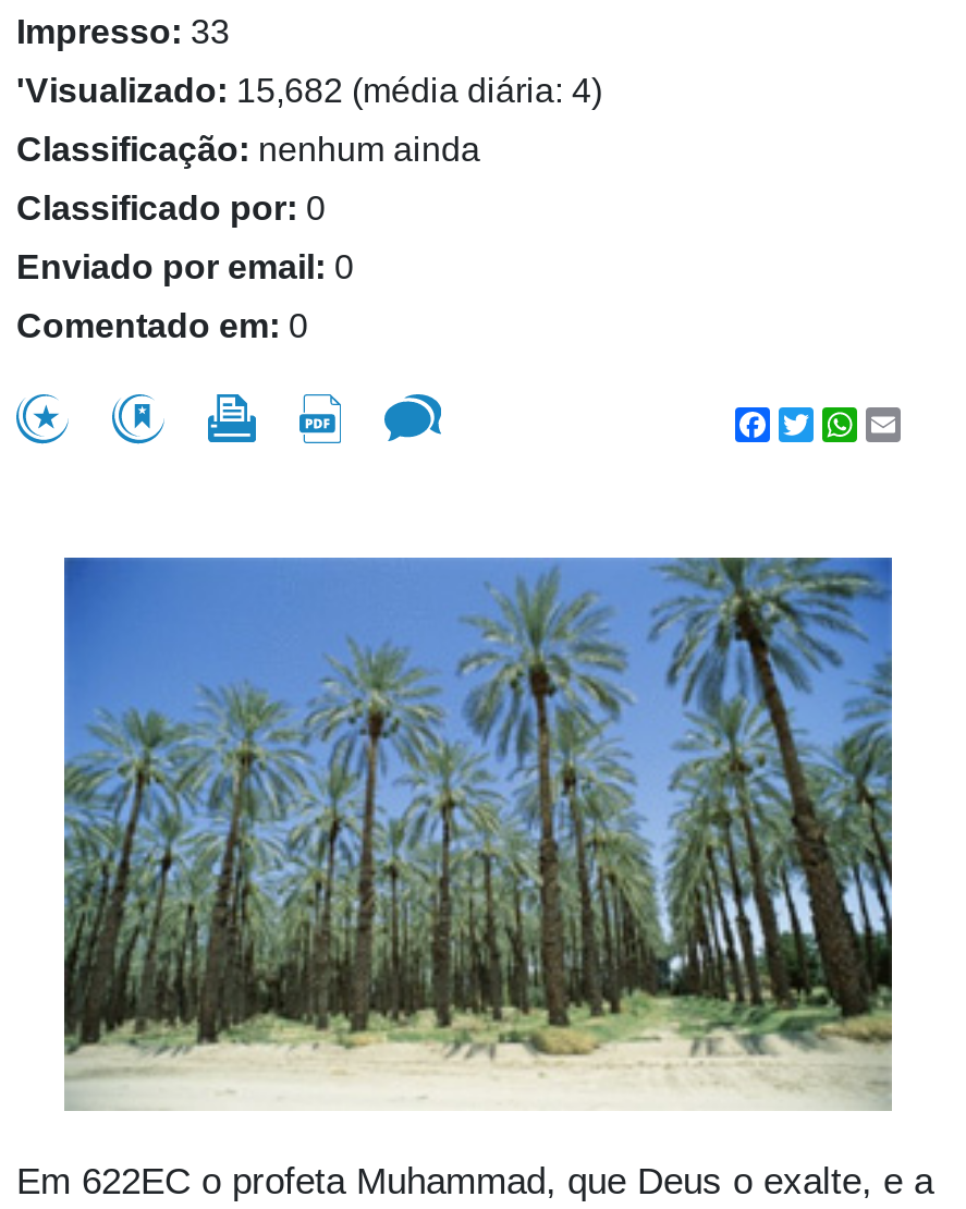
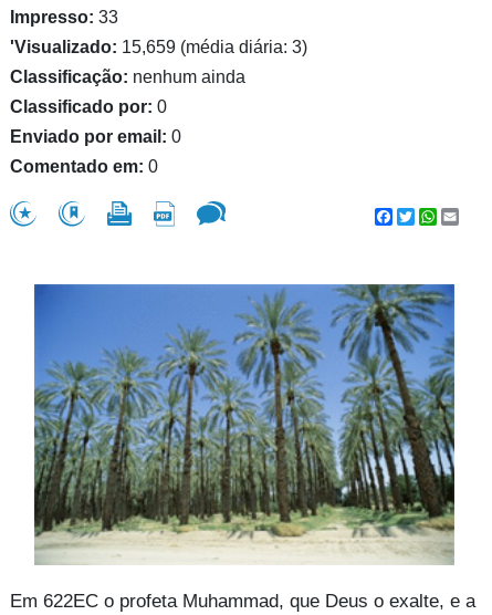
- 'Visualizado: 15,682 (média diária: 4)
+ 'Visualizado: 15,659 (média diária: 3)
